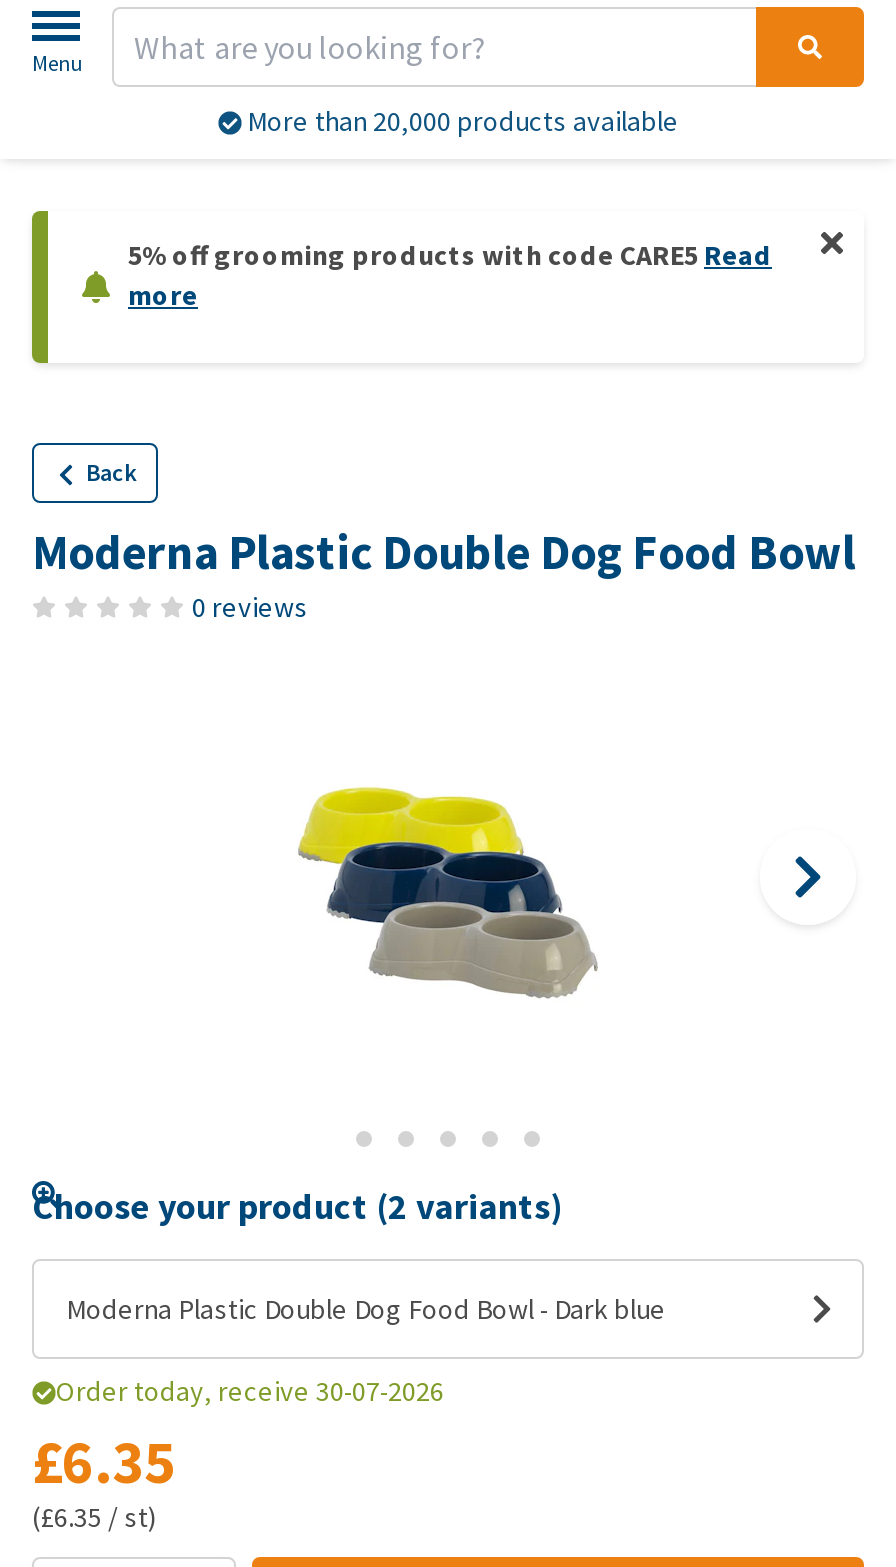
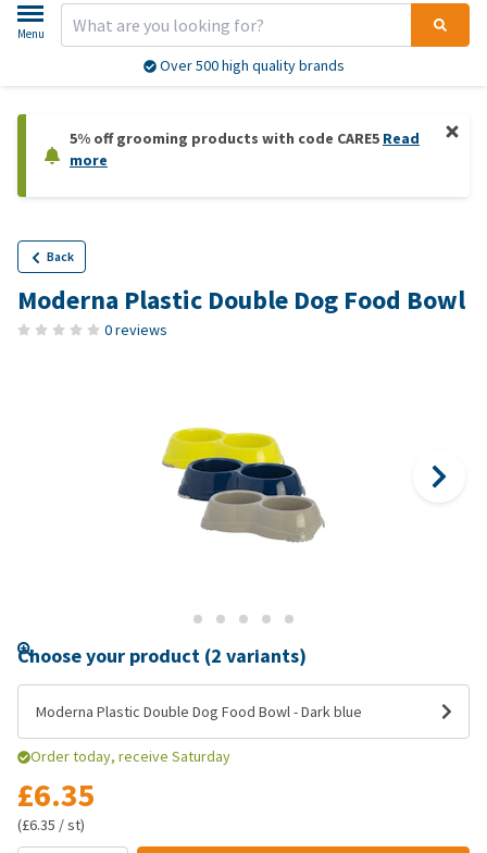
- More than 20,000 products available
+ Over 500 high quality brands

- Order today, receive 30-07-2026
+ Order today, receive Saturday
